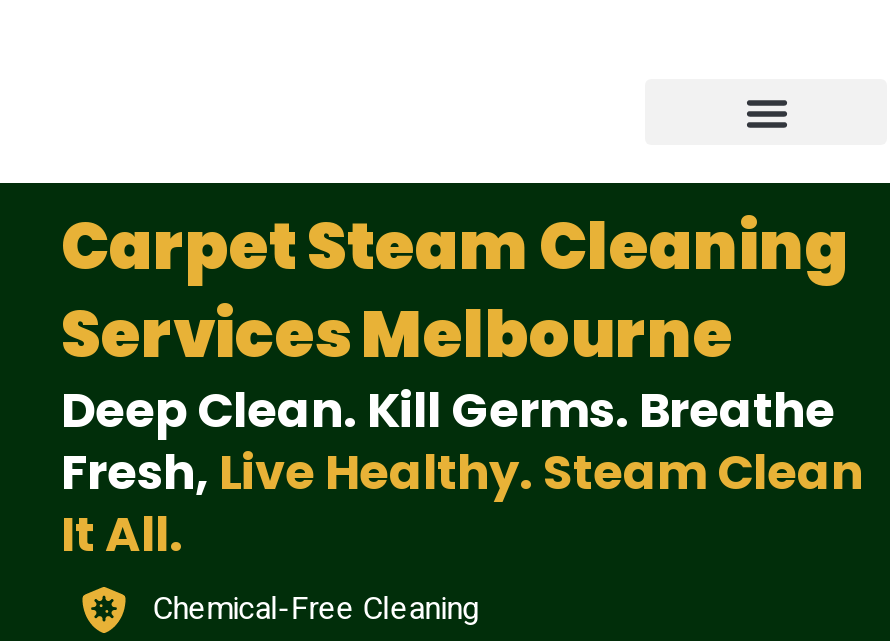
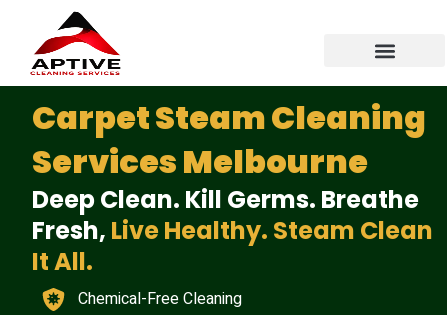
+ [image]
